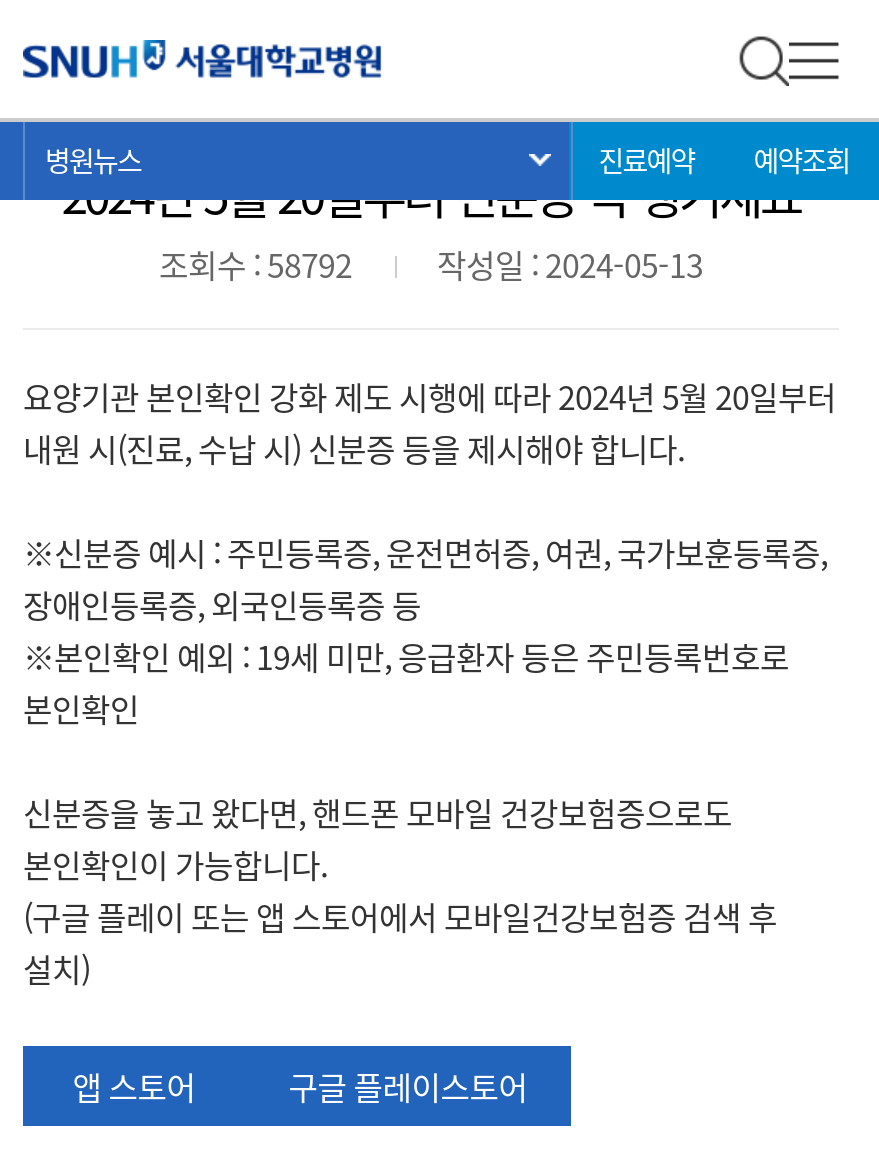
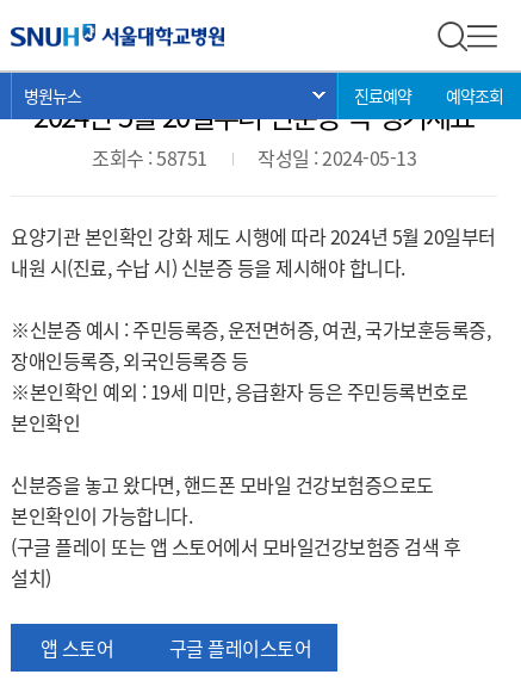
- 조회수 : 58792 작성일 : 2024-05-13
+ 조회수 : 58751 작성일 : 2024-05-13
